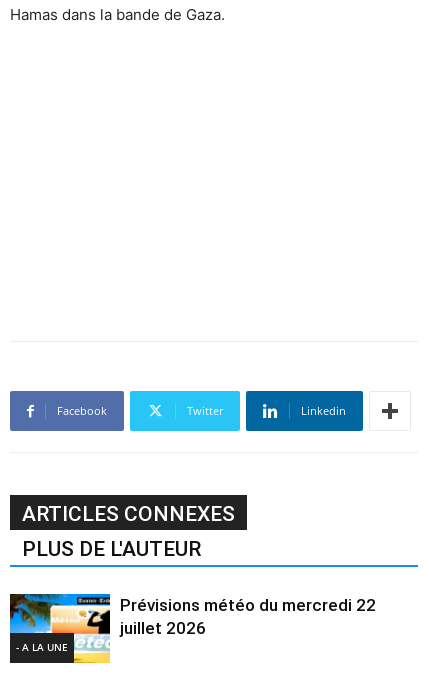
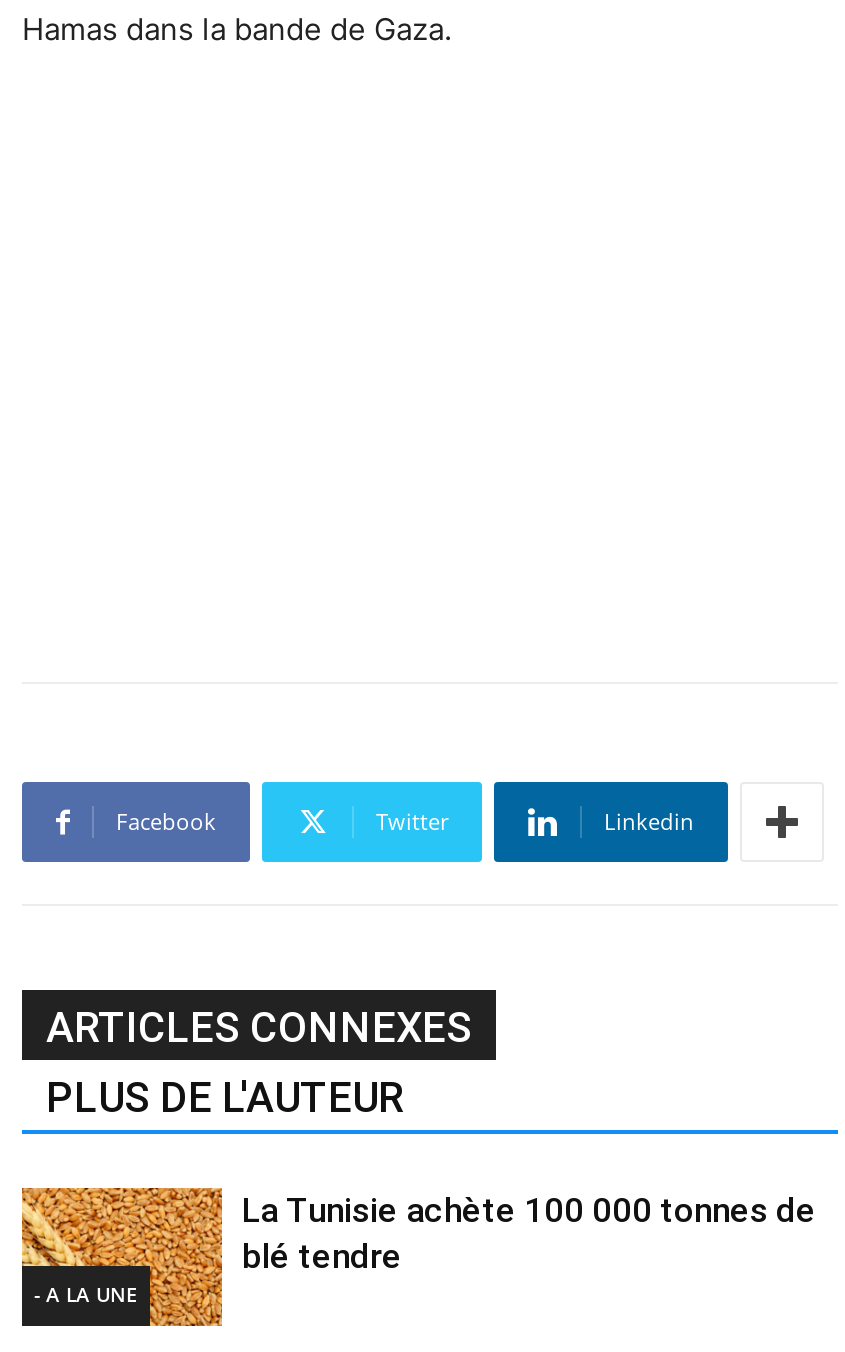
- [image]
- Prévisions météo du mercredi 22
- juillet 2026
+ [image]
+ La Tunisie achète 100 000 tonnes de
+ blé tendre
